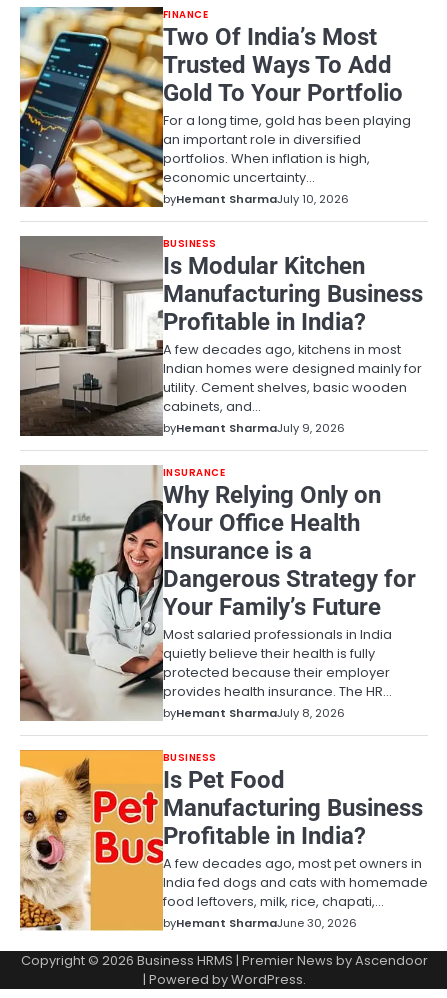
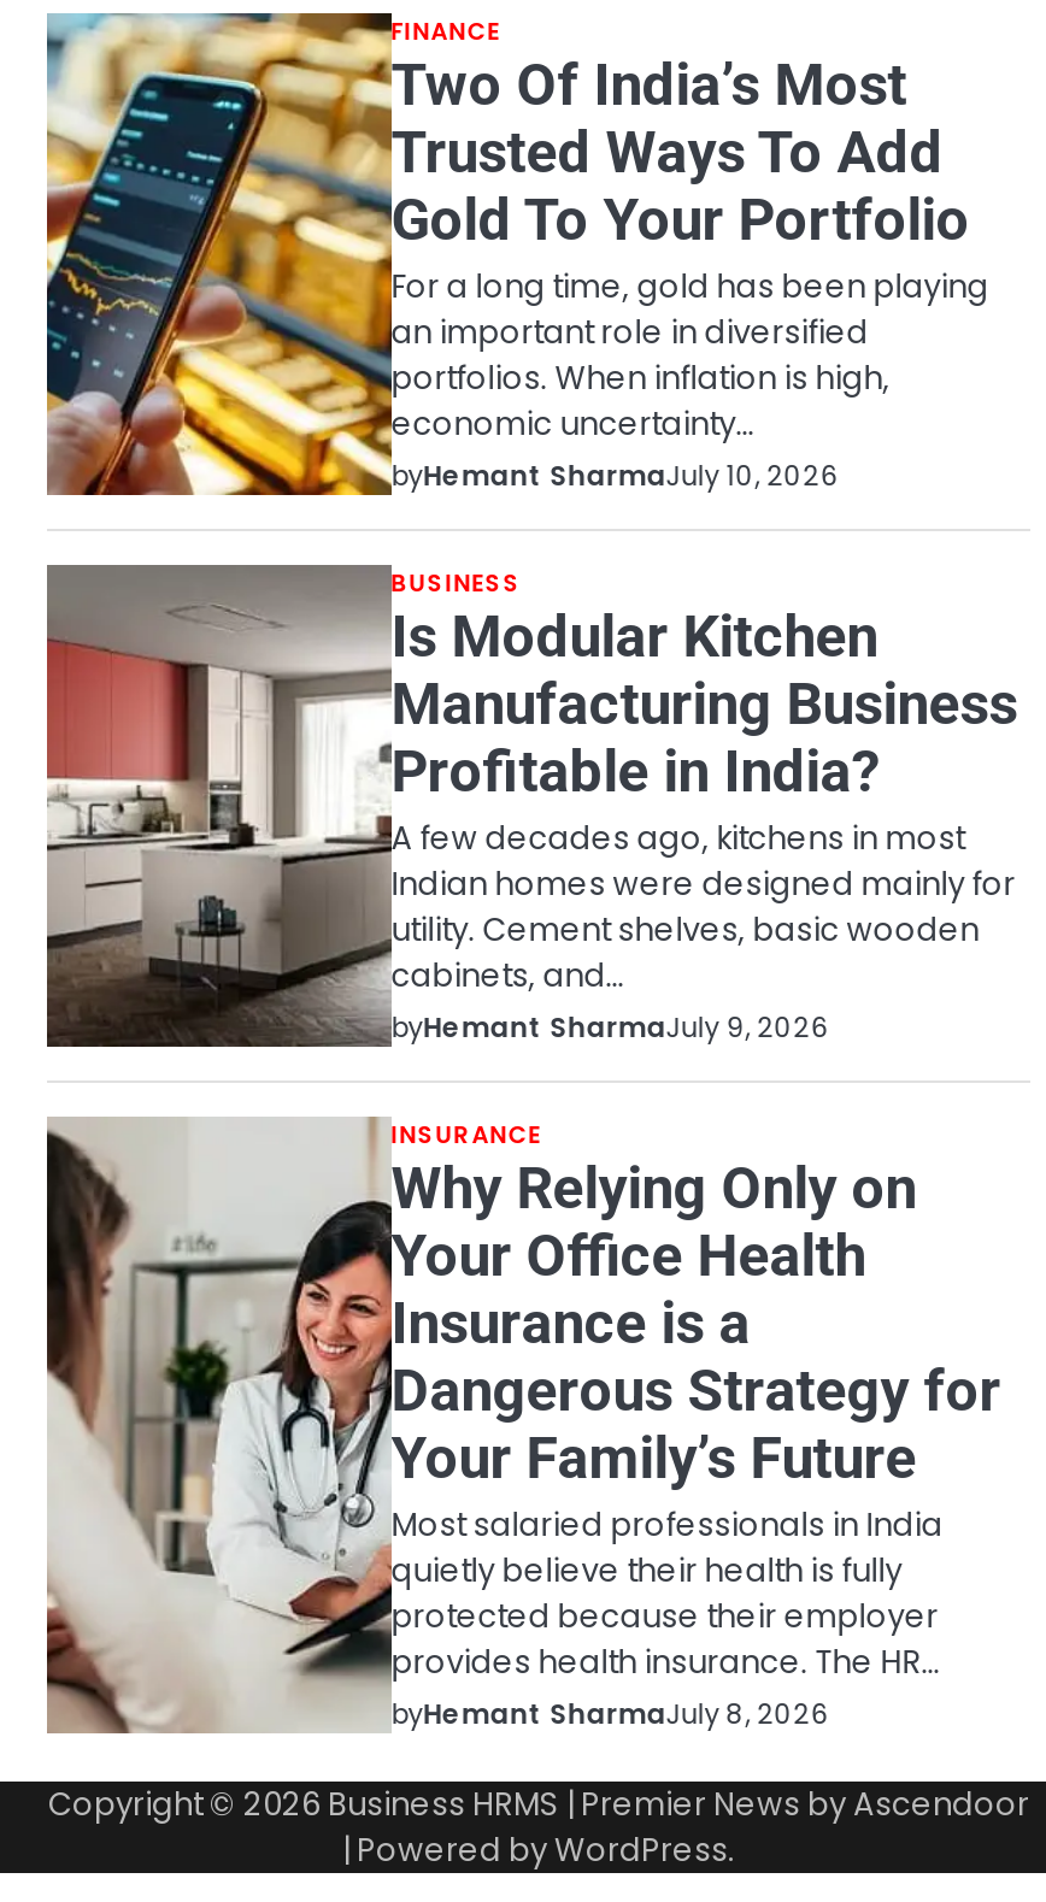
- [image]
- BUSINESS
- Is Pet Food
- Manufacturing Business
- Profitable in India?
- A few decades ago, most pet owners in
- India fed dogs and cats with homemade
- food leftovers, milk, rice, chapati,…
- byHemant SharmaJune 30, 2026
